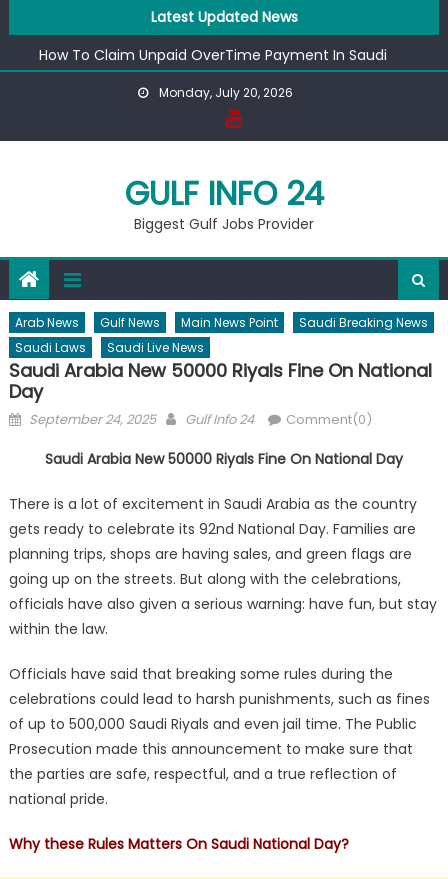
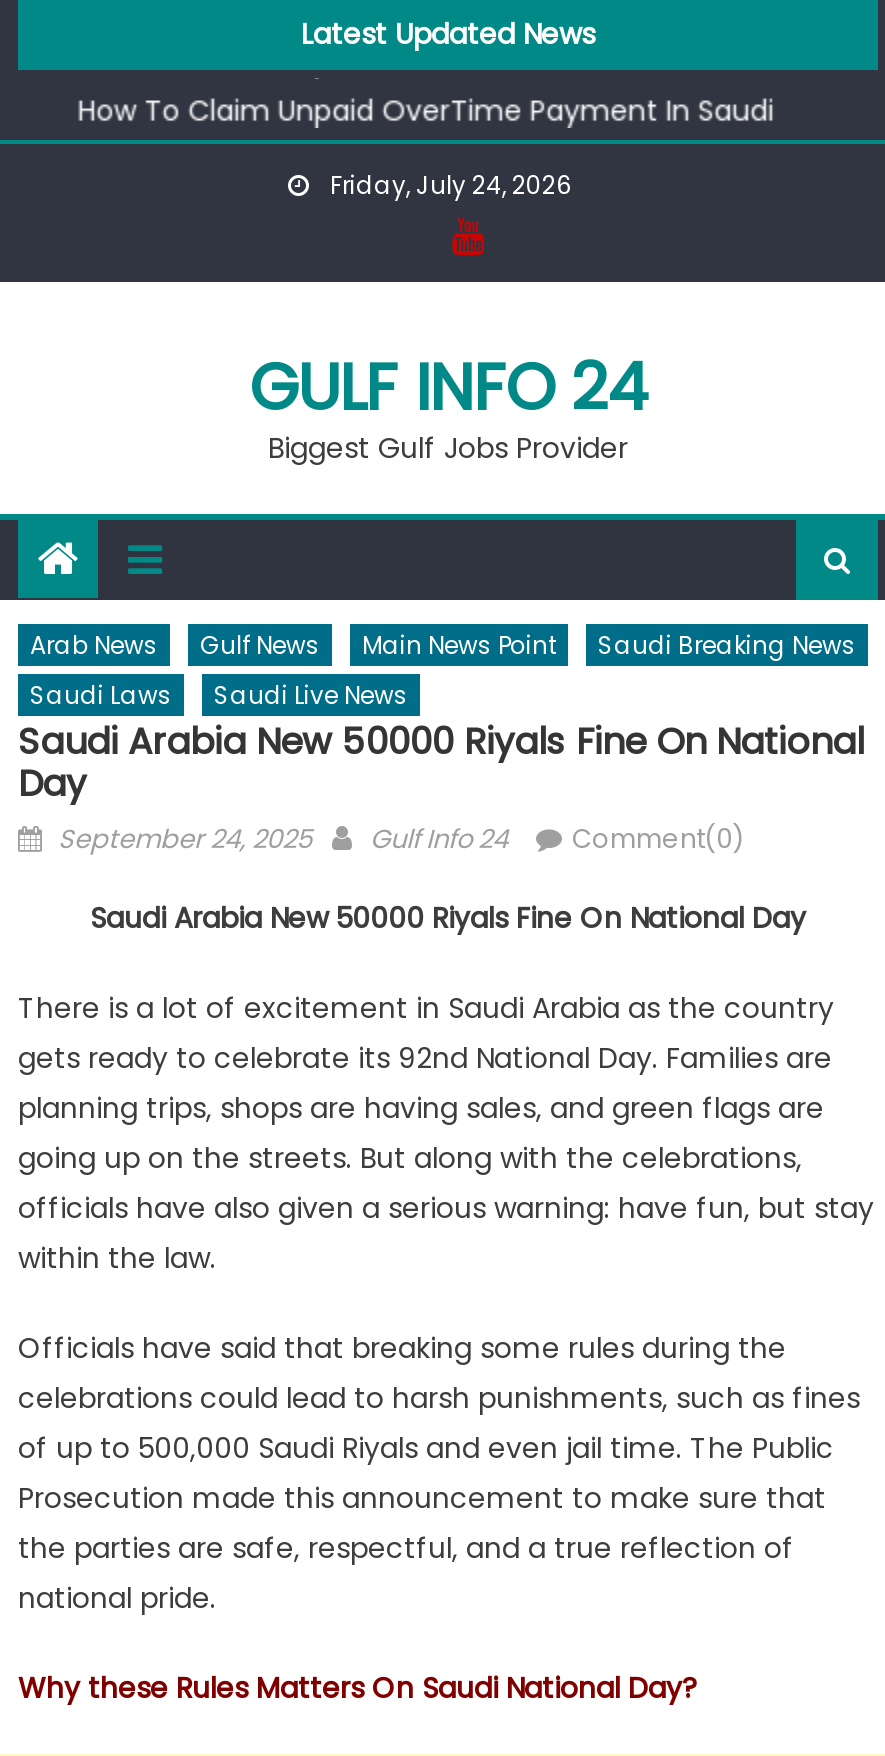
- Monday, July 20, 2026
+ Friday, July 24, 2026
